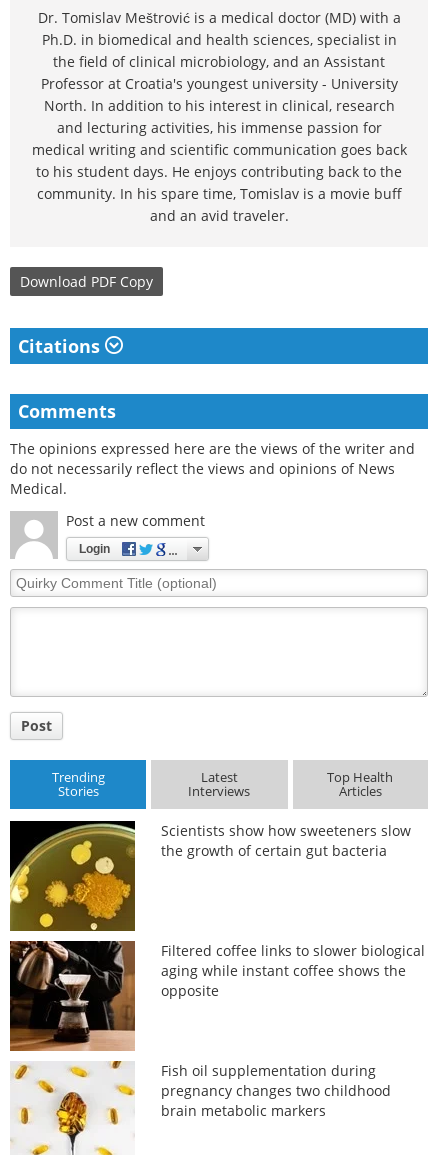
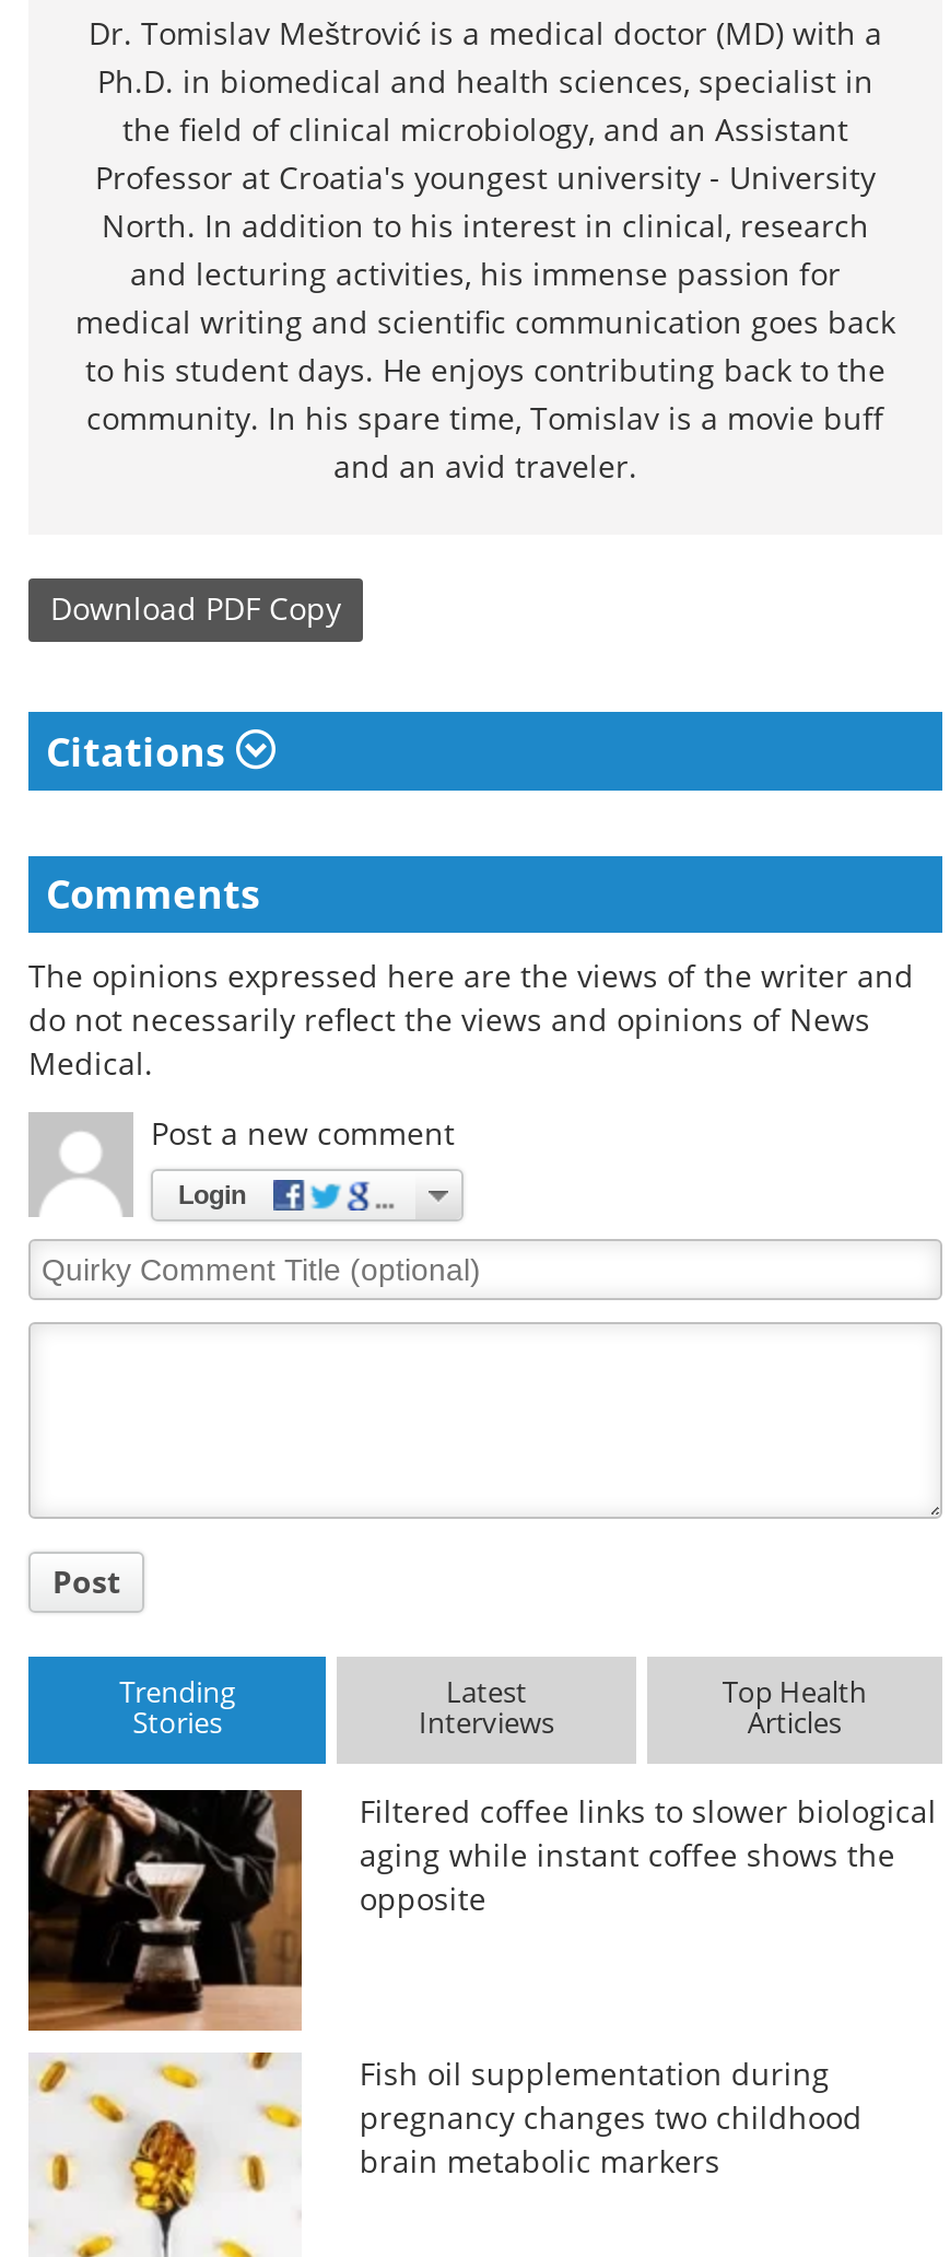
- [image]
- Scientists show how sweeteners slow
- the growth of certain gut bacteria
